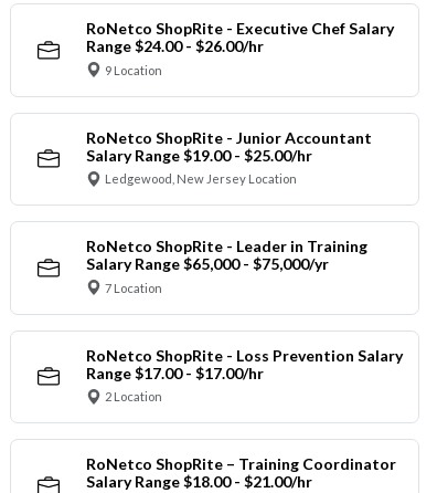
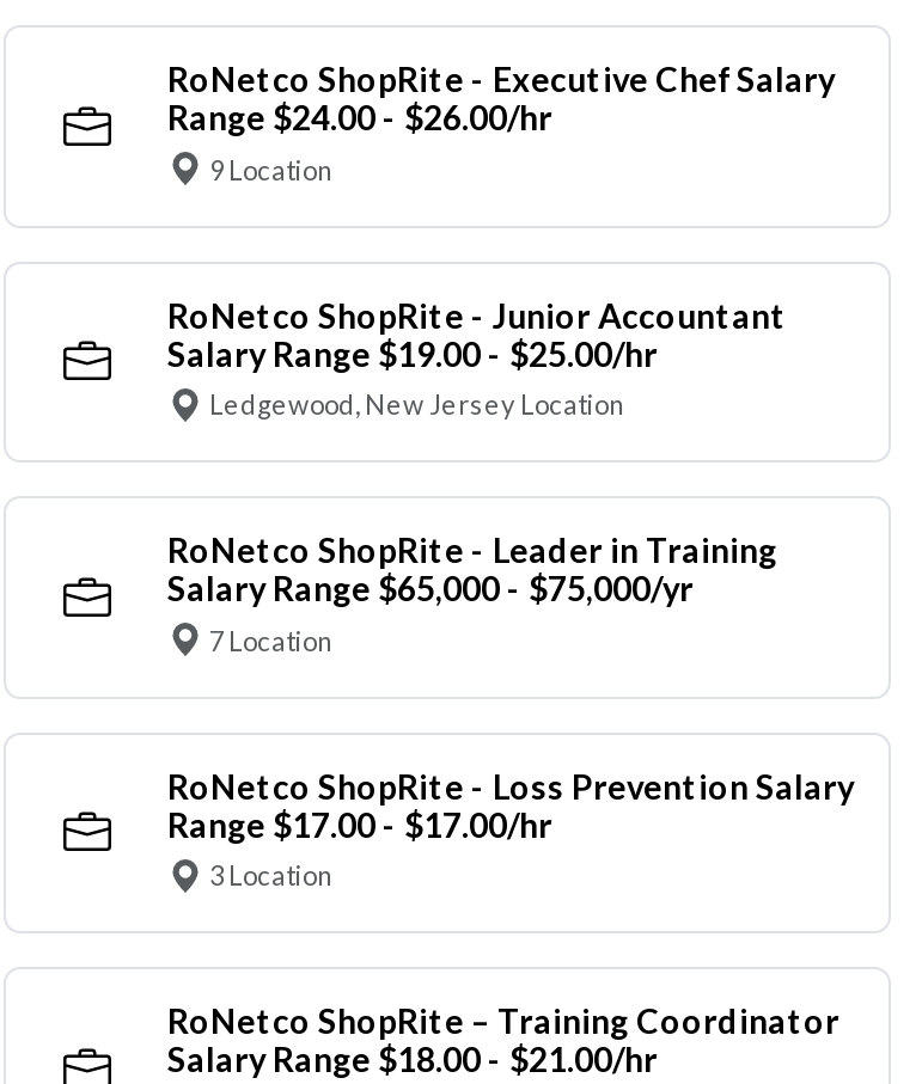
- 2 Location
+ 3 Location
